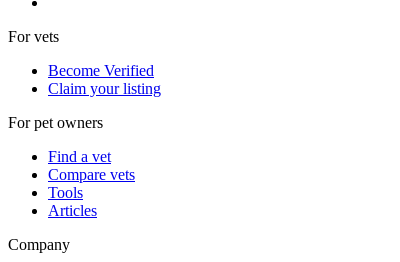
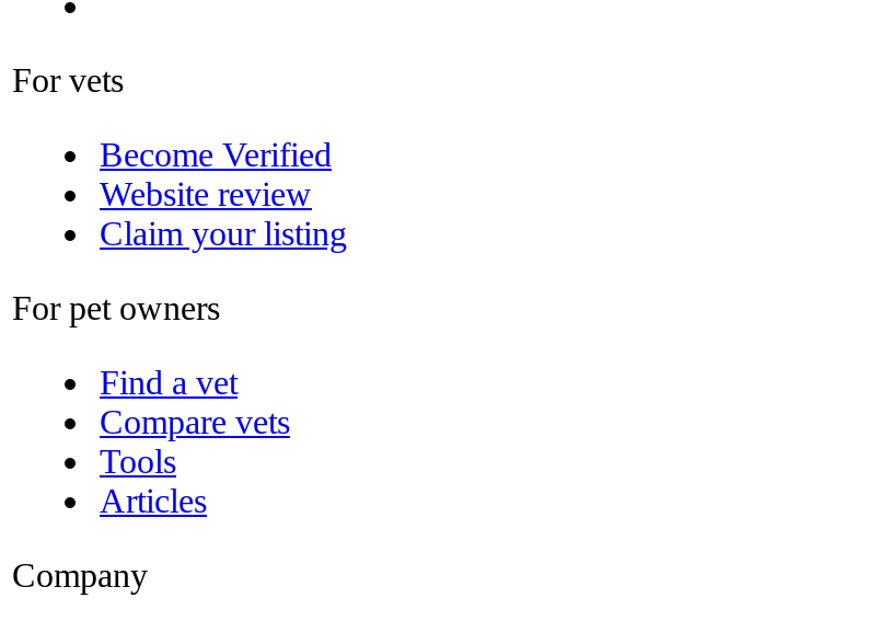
+ Website review
